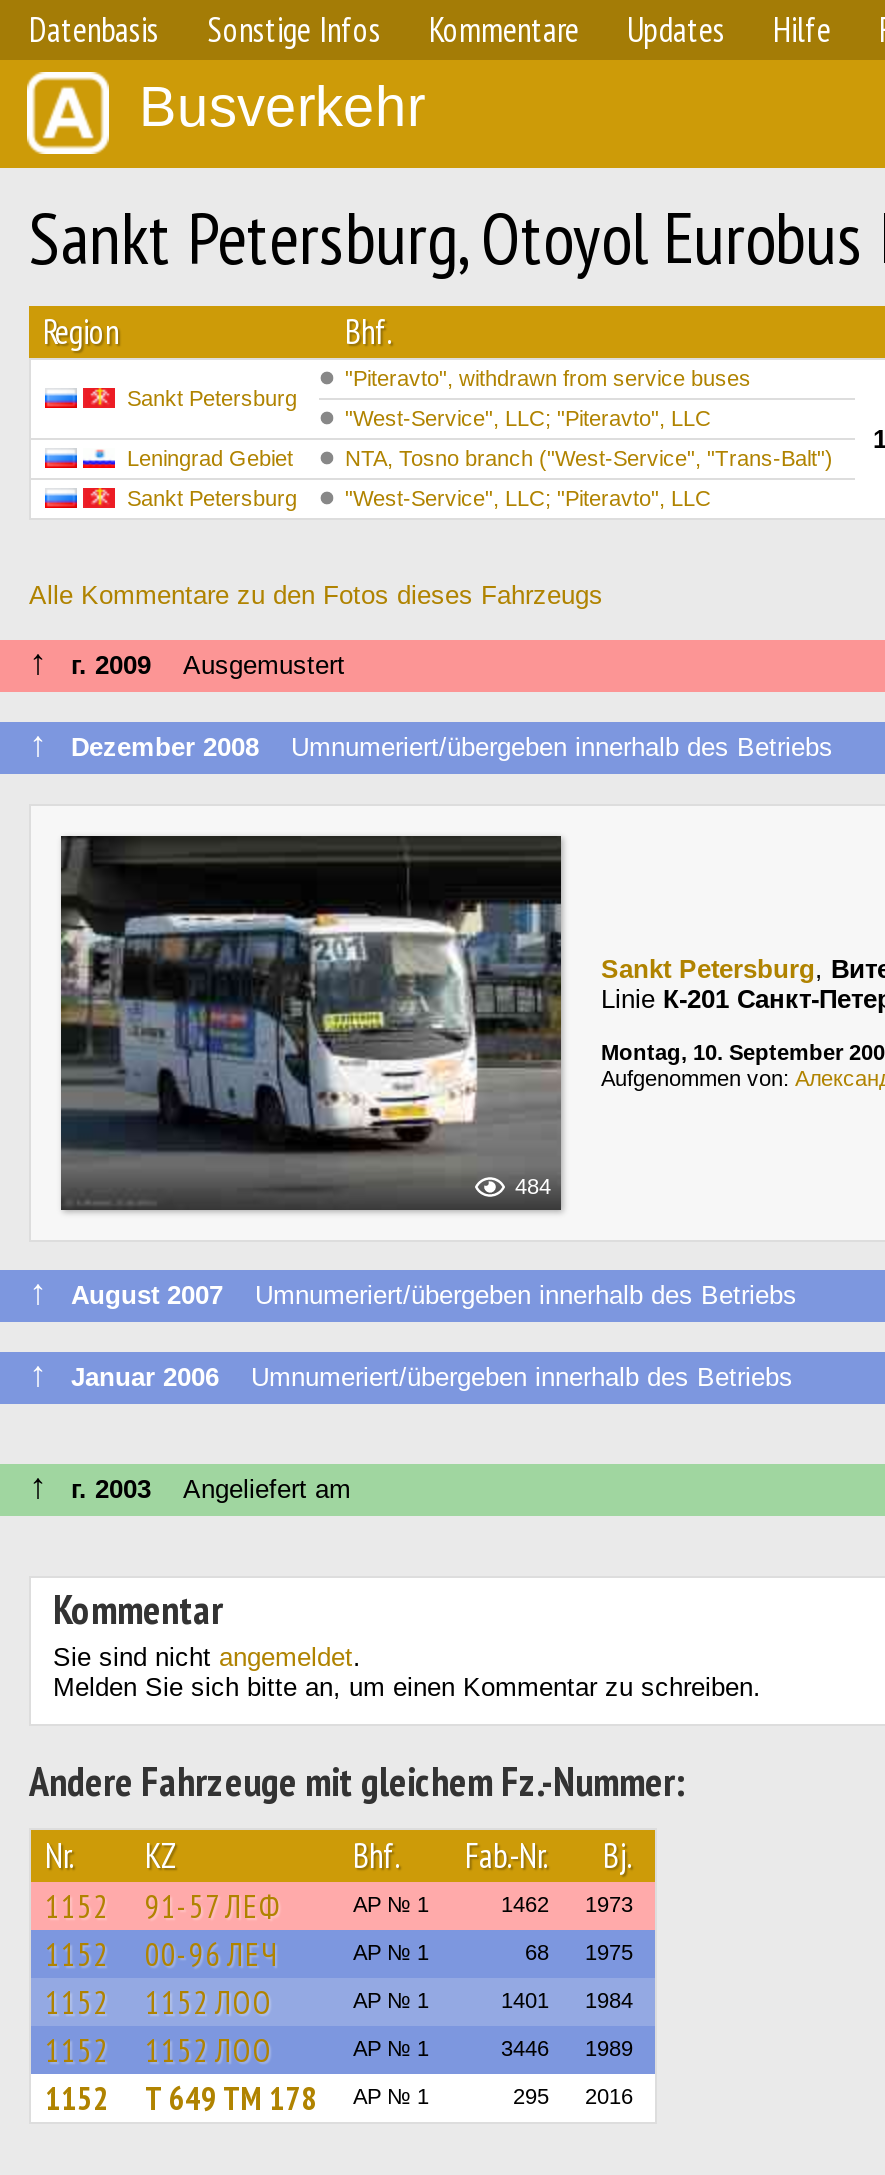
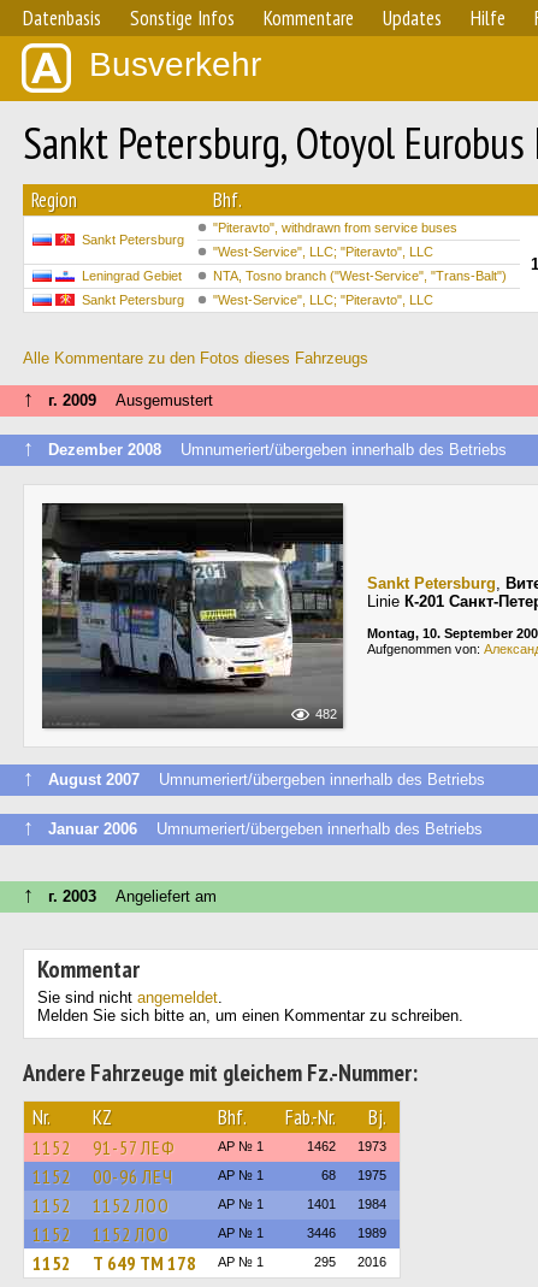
- 484
+ 482
